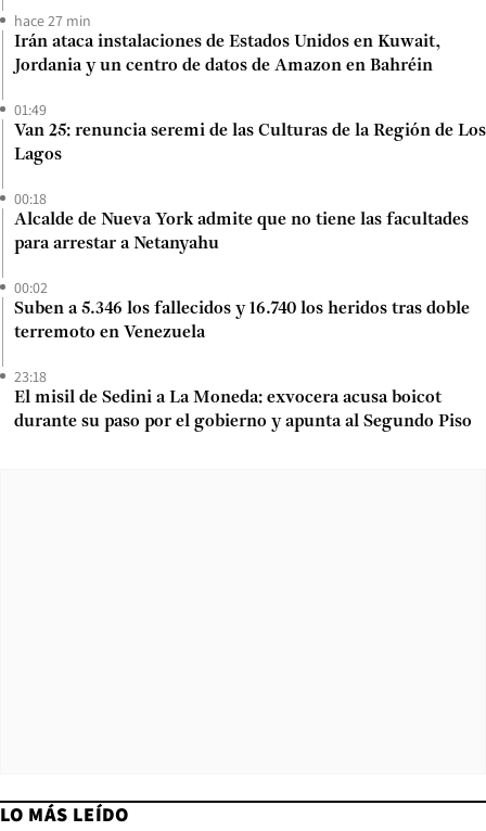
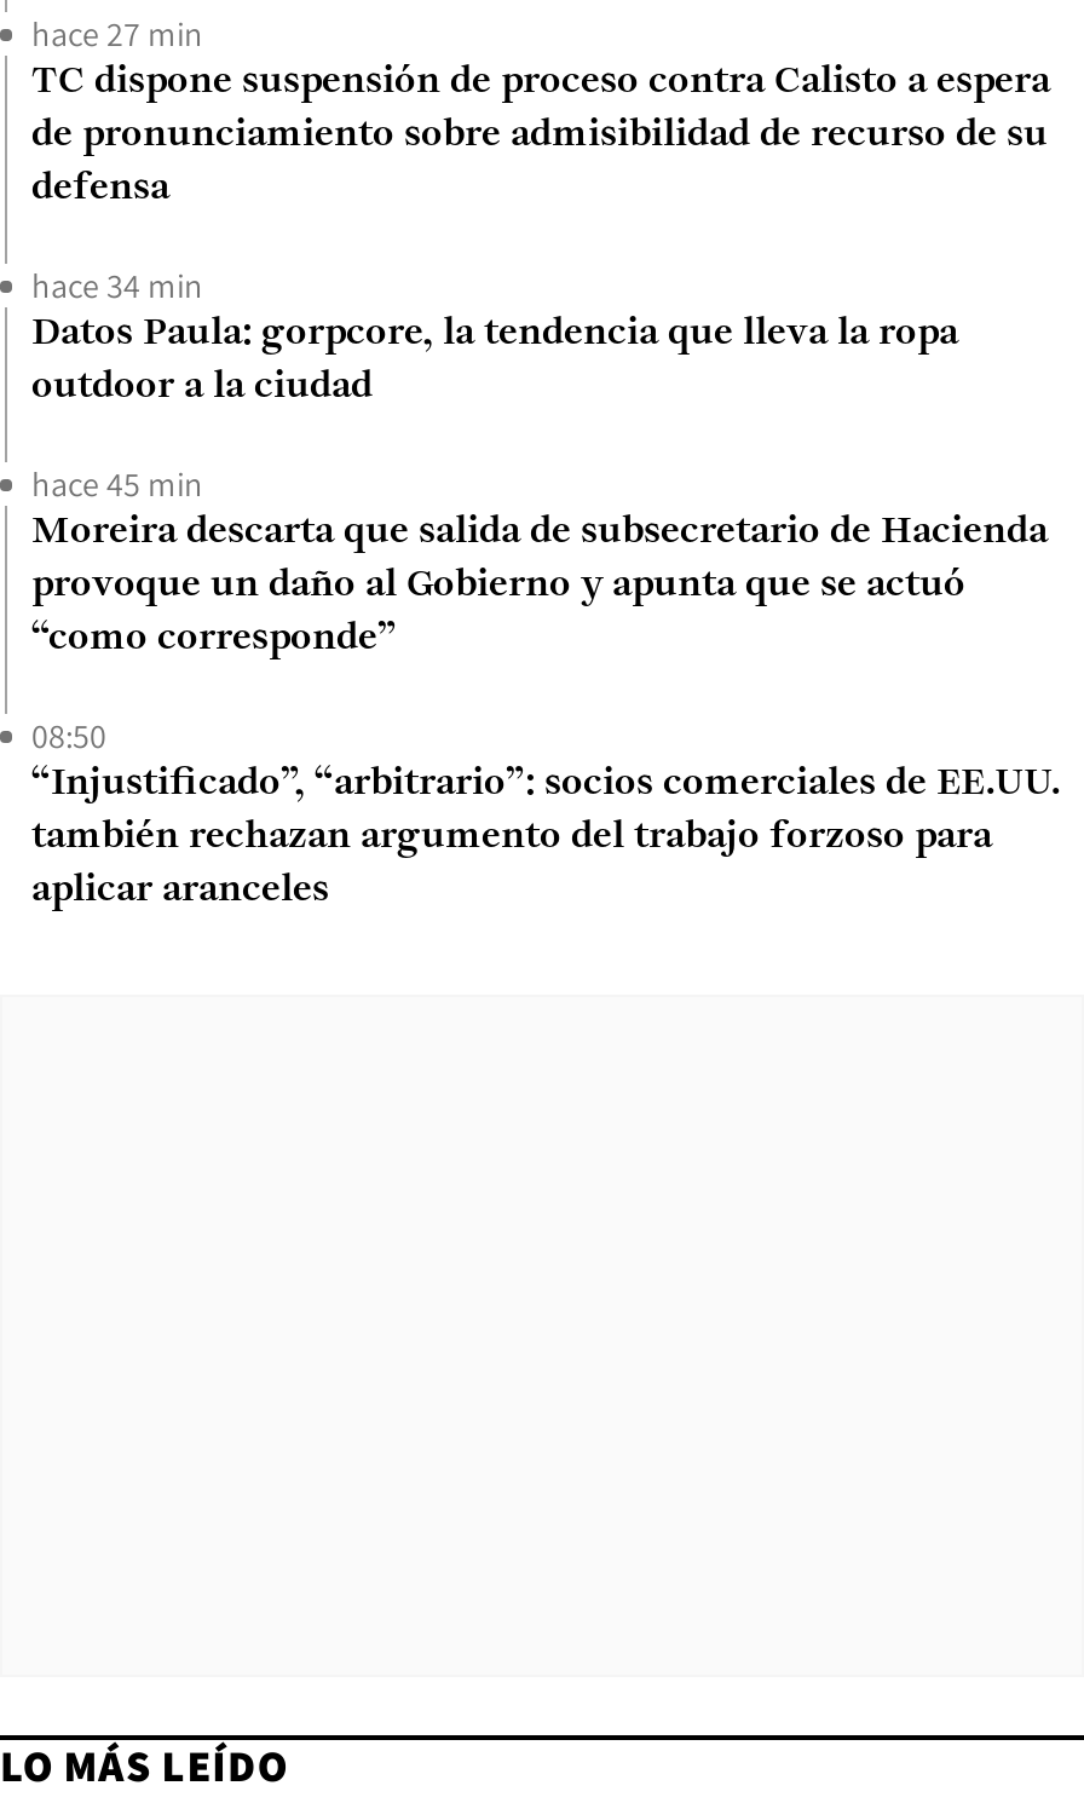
- Irán ataca instalaciones de Estados Unidos en Kuwait,
- Jordania y un centro de datos de Amazon en Bahréin
- 01:49
- Van 25: renuncia seremi de las Culturas de la Región de Los
- Lagos
- 00:18
- Alcalde de Nueva York admite que no tiene las facultades
- para arrestar a Netanyahu
- 00:02
- Suben a 5.346 los fallecidos y 16.740 los heridos tras doble
- terremoto en Venezuela
- 23:18
- El misil de Sedini a La Moneda: exvocera acusa boicot
- durante su paso por el gobierno y apunta al Segundo Piso
+ TC dispone suspensión de proceso contra Calisto a espera
+ de pronunciamiento sobre admisibilidad de recurso de su
+ defensa
+ hace 34 min
+ Datos Paula: gorpcore, la tendencia que lleva la ropa
+ outdoor a la ciudad
+ hace 45 min
+ Moreira descarta que salida de subsecretario de Hacienda
+ provoque un daño al Gobierno y apunta que se actuó
+ “como corresponde”
+ 08:50
+ “Injustificado”, “arbitrario”: socios comerciales de EE.UU.
+ también rechazan argumento del trabajo forzoso para
+ aplicar aranceles
